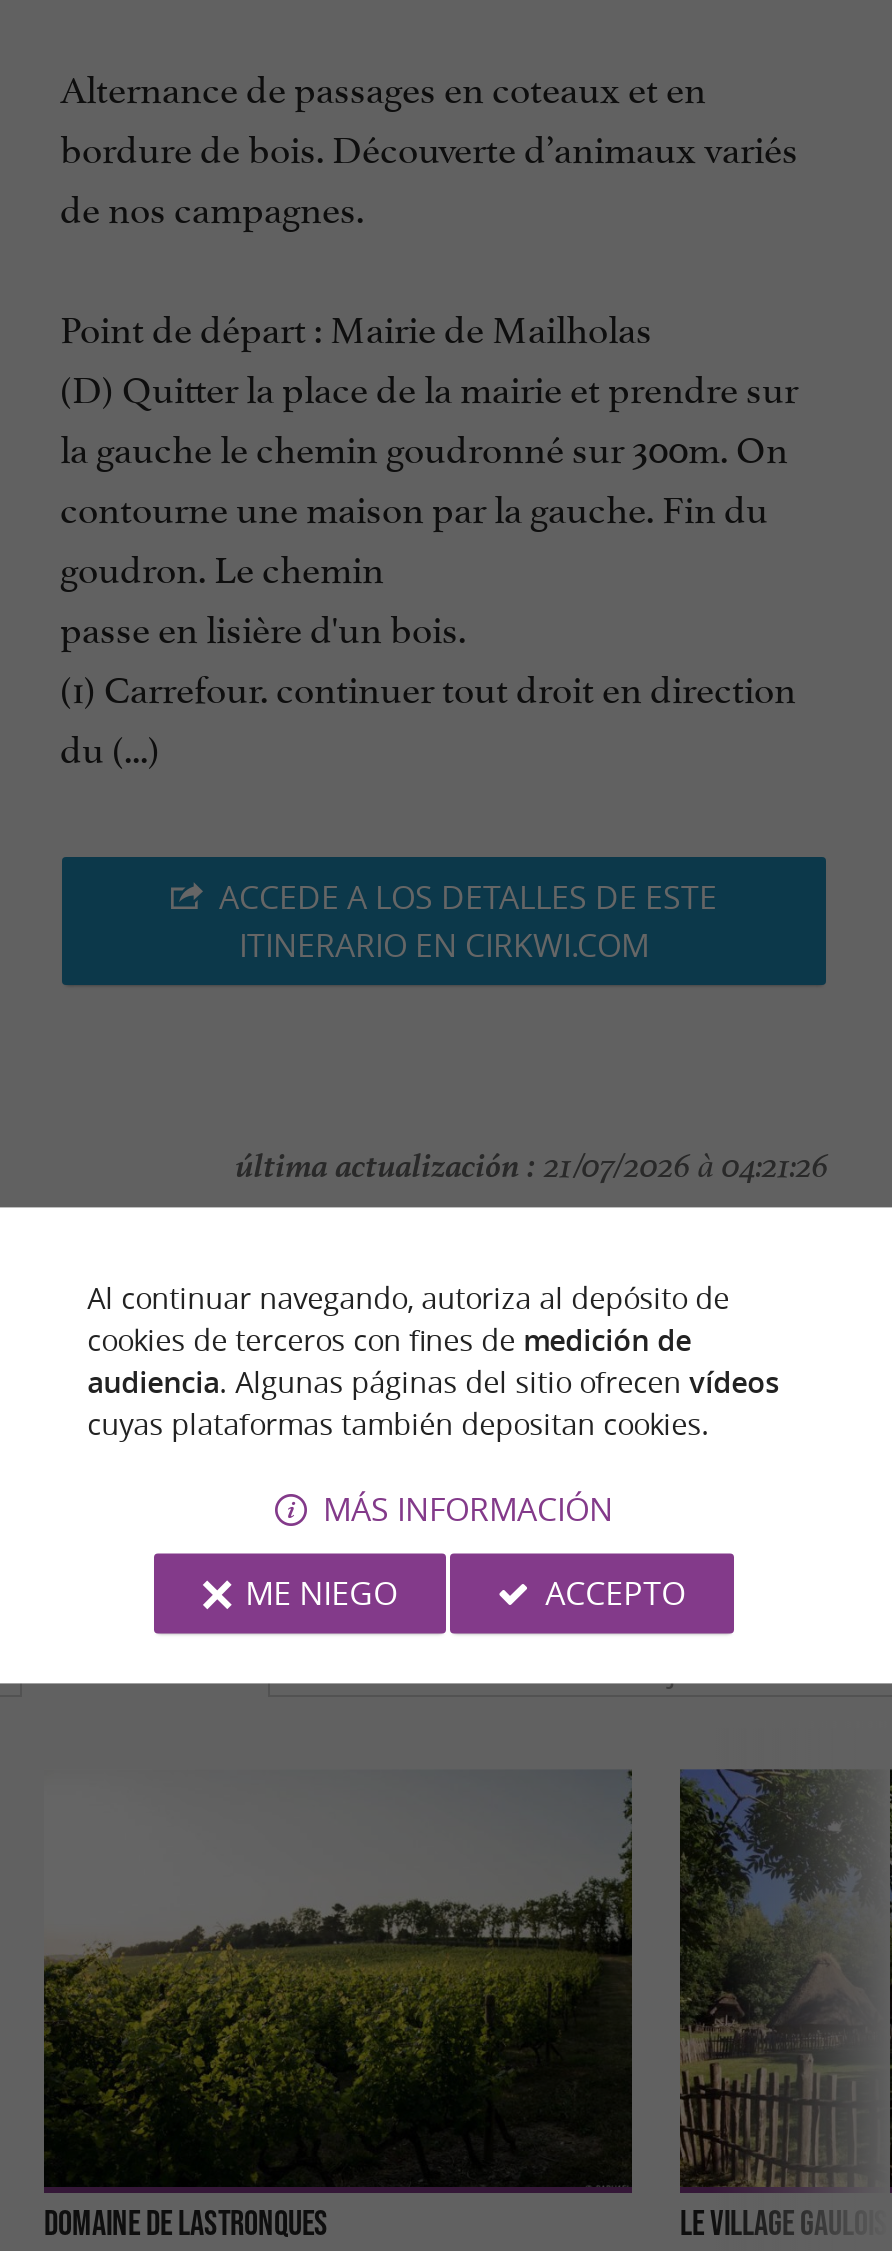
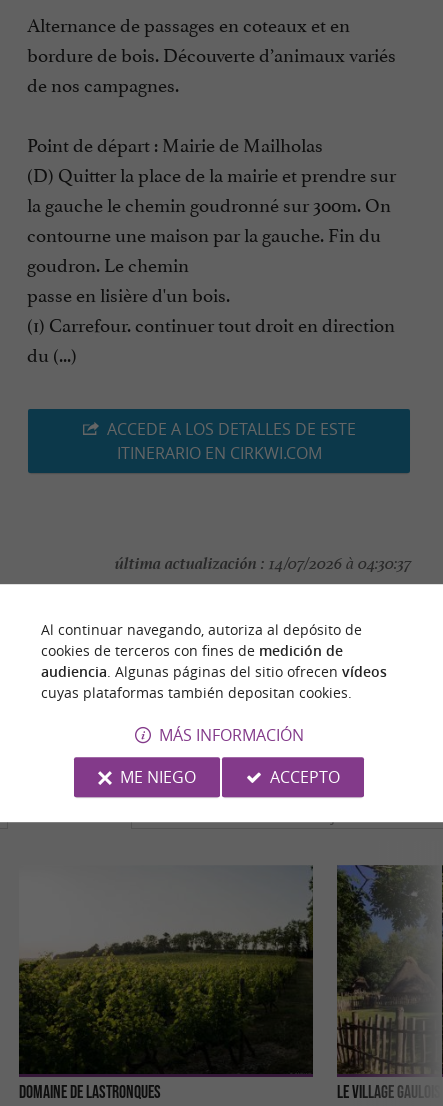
- última actualización : 21/07/2026 à 04:21:26
+ última actualización : 14/07/2026 à 04:30:37
